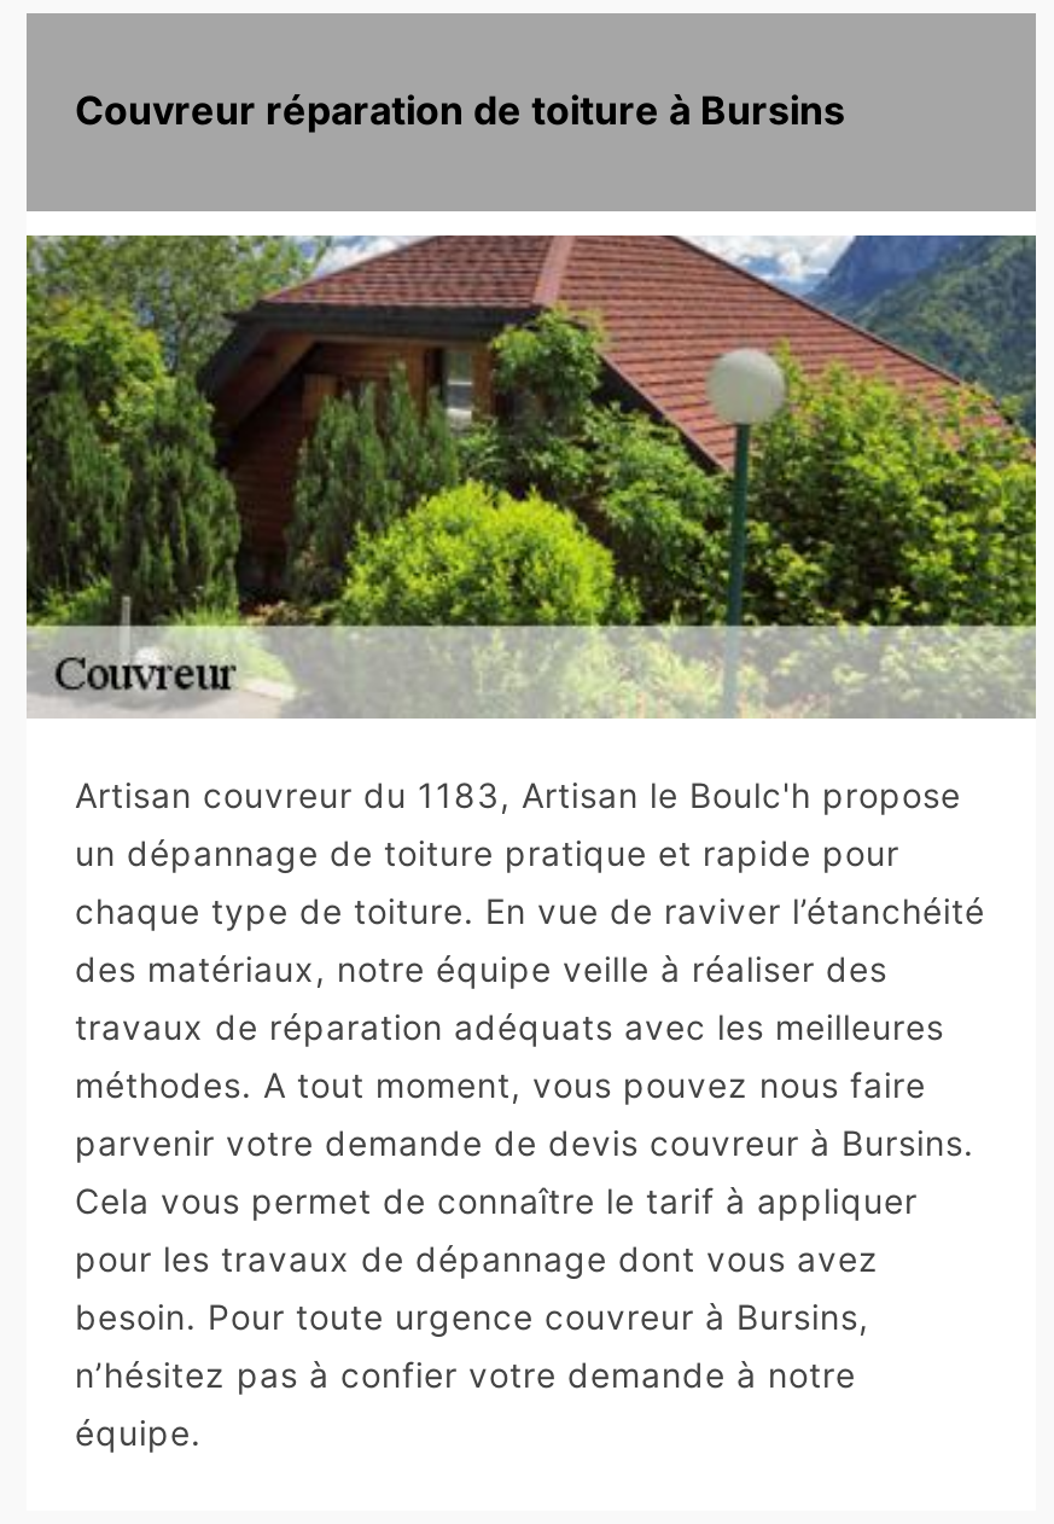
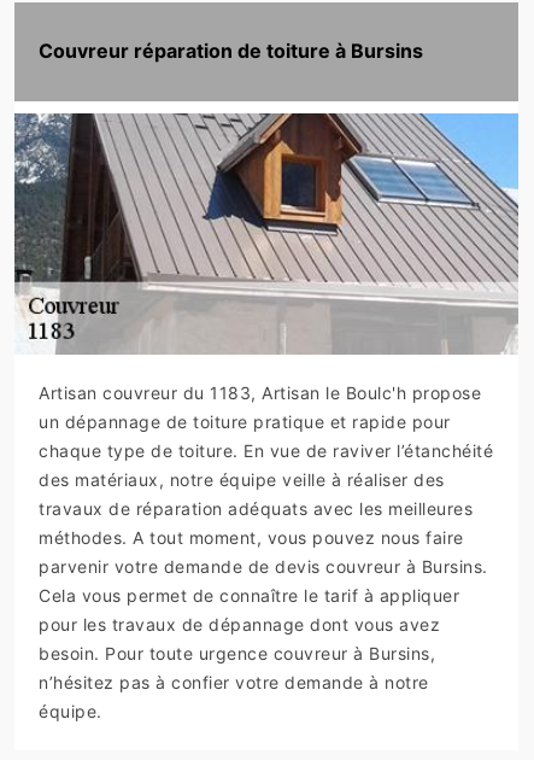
- [image]
+ [image]
